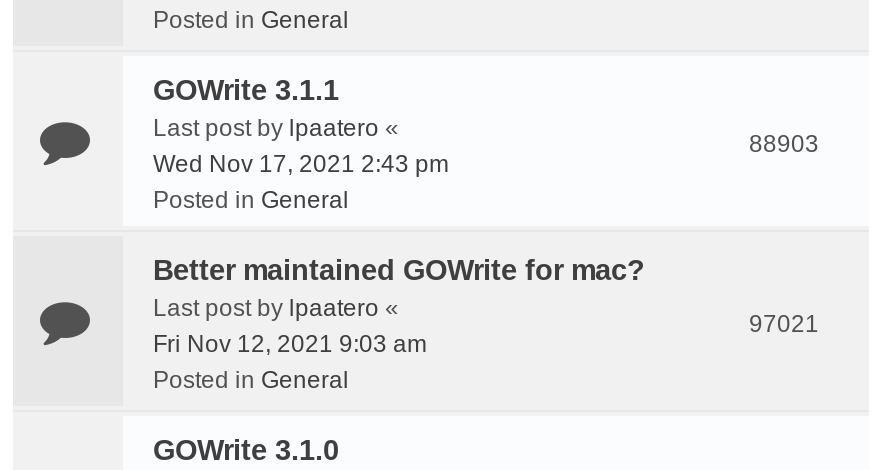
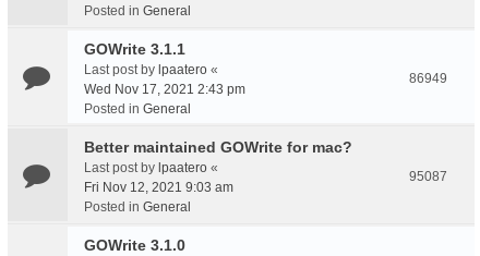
- 88903
+ 86949

- 97021
+ 95087
